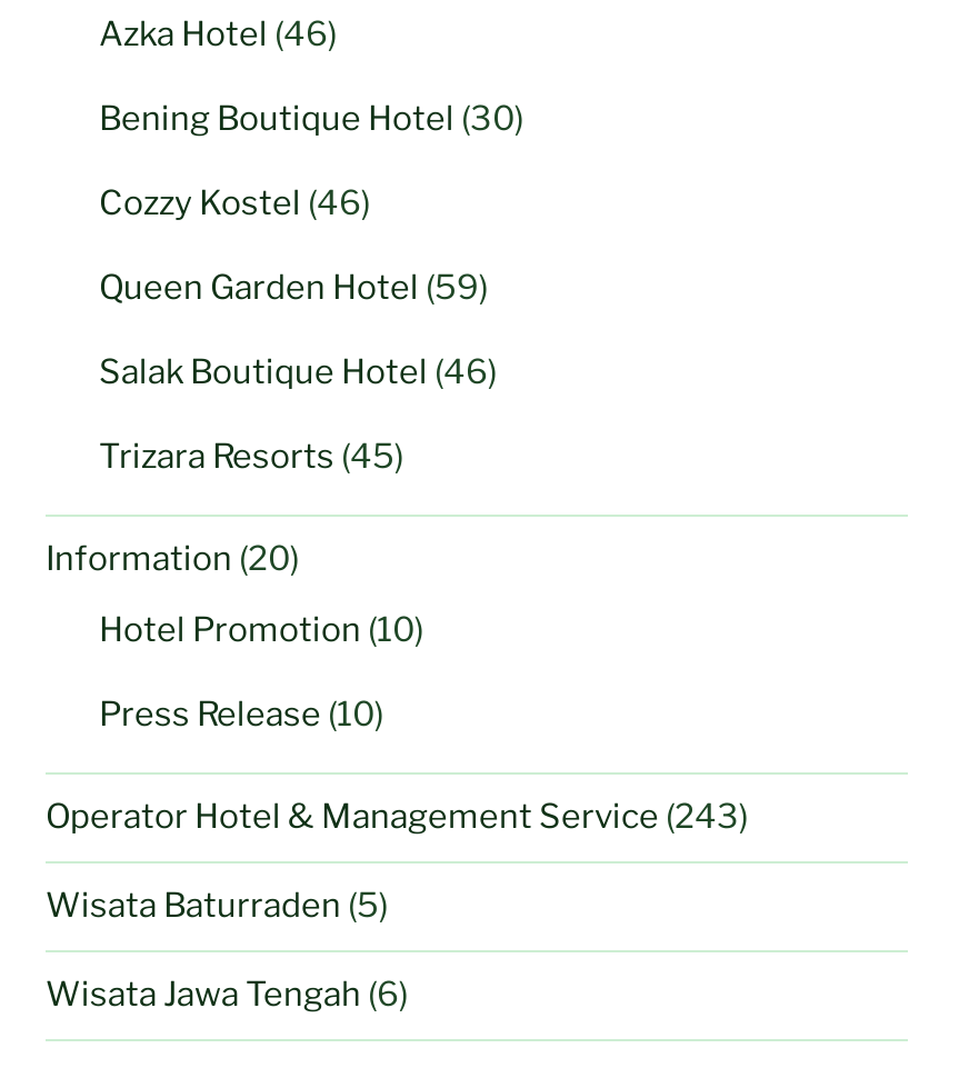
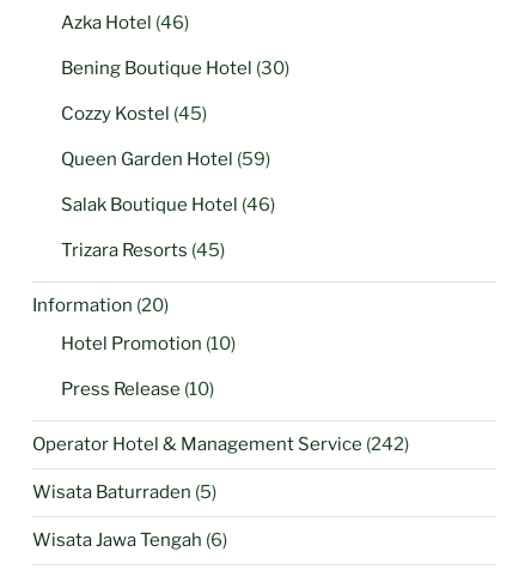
- Cozzy Kostel (46)
+ Cozzy Kostel (45)

- Operator Hotel & Management Service (243)
+ Operator Hotel & Management Service (242)
